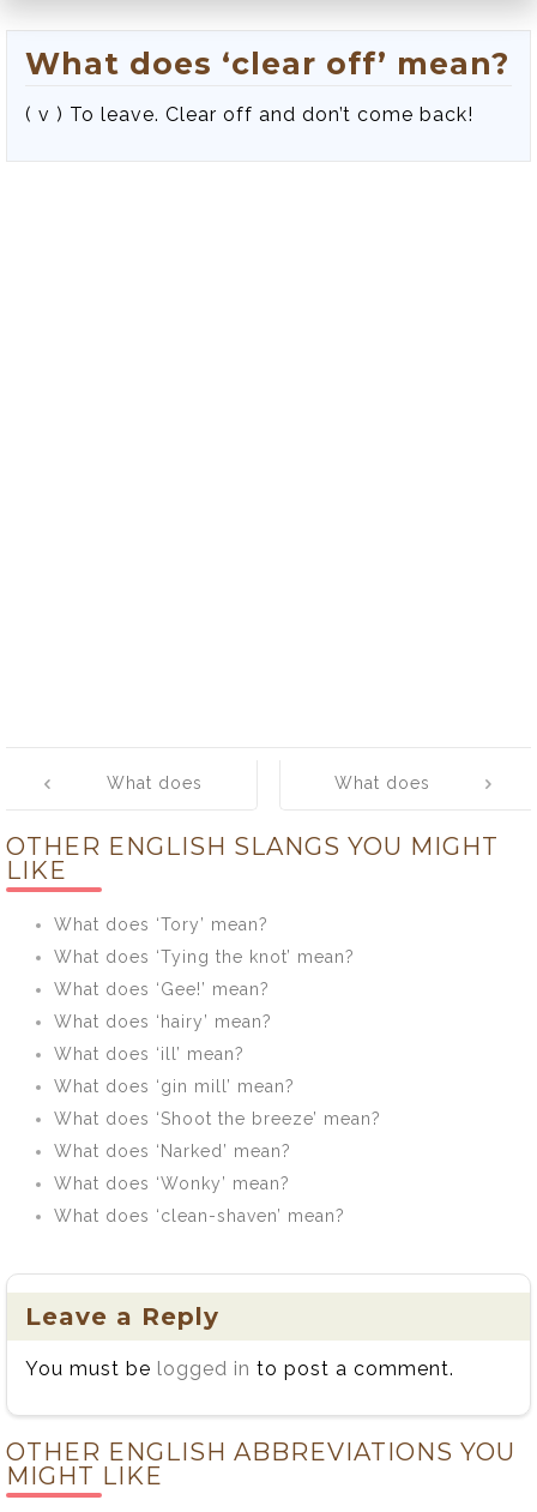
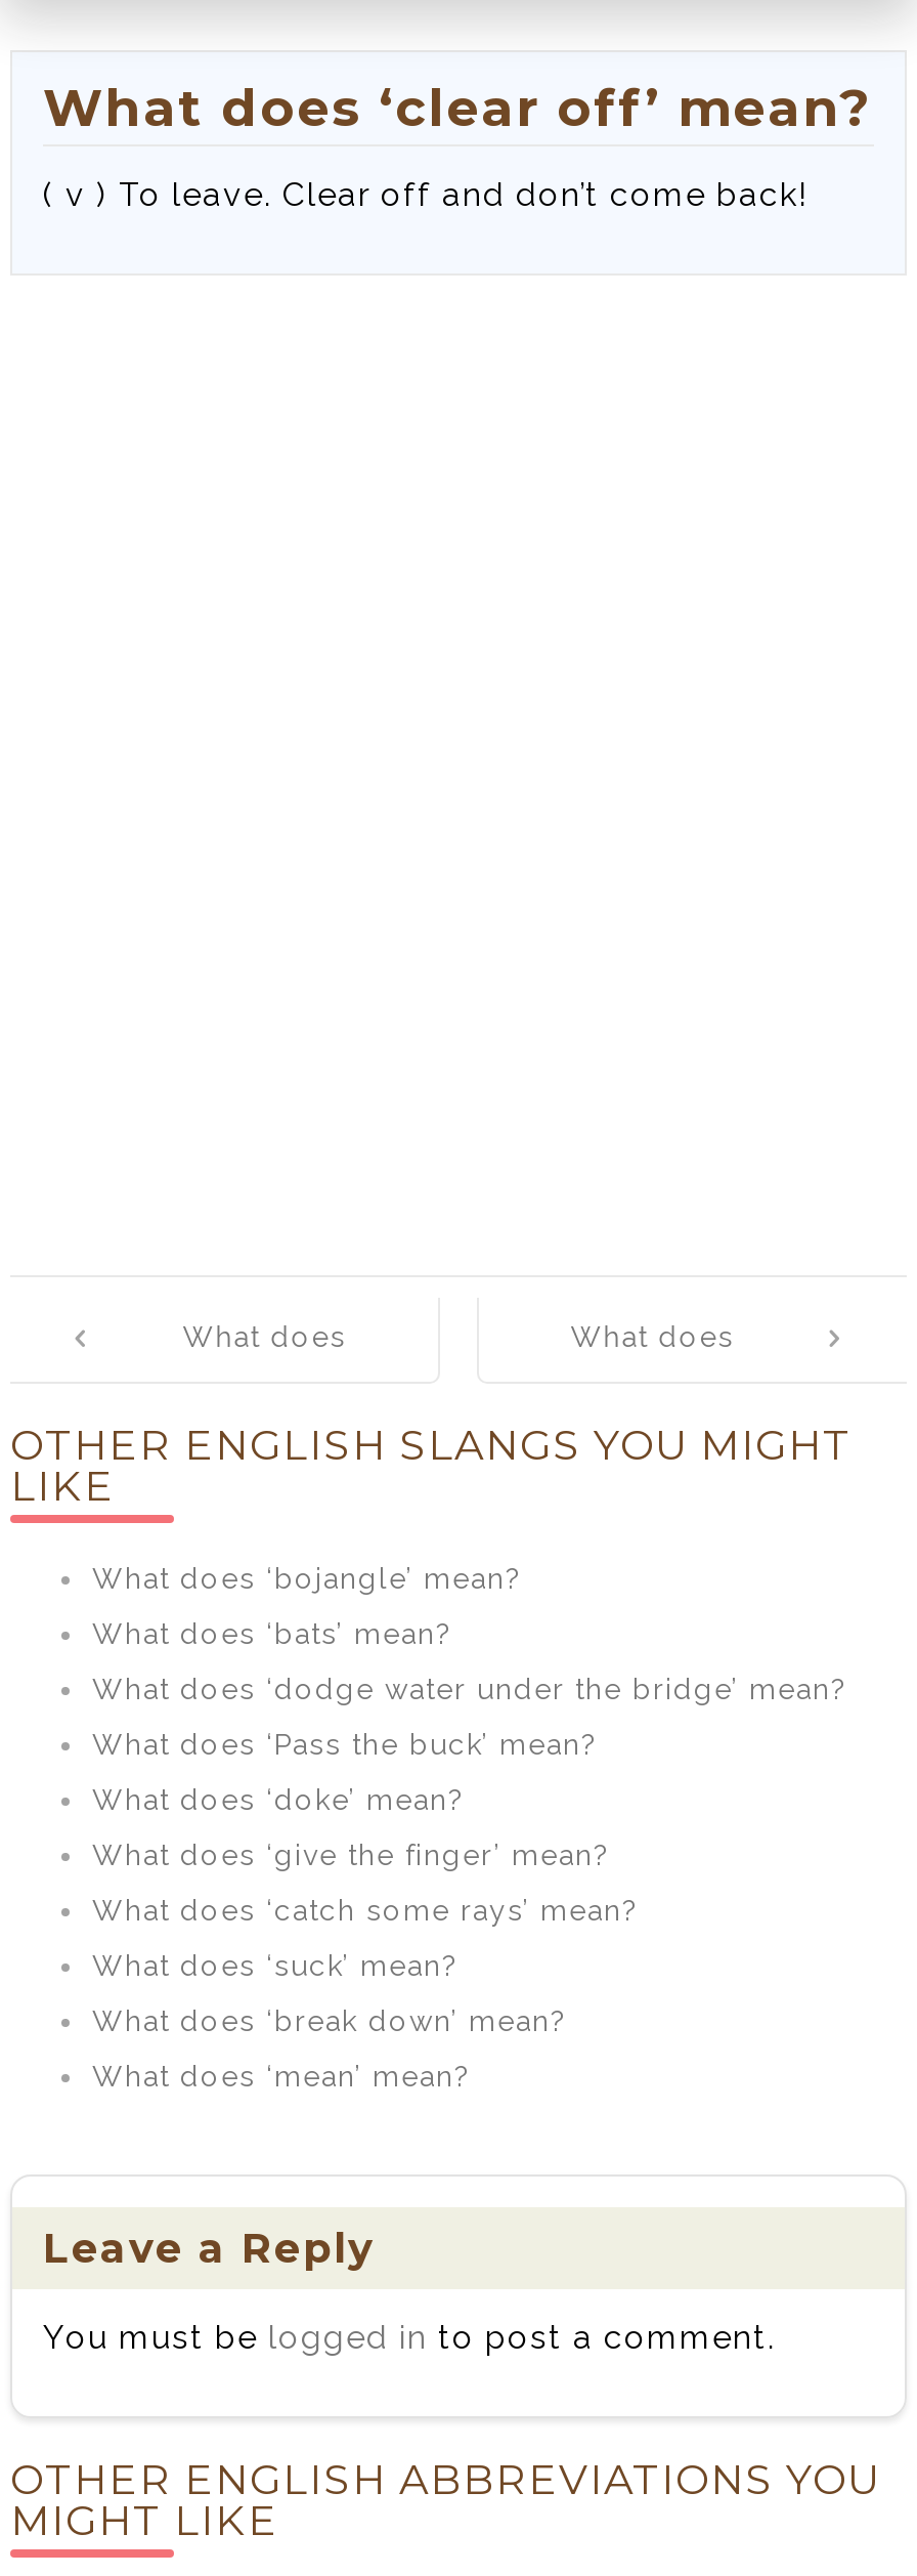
- What does ‘Tory’ mean?
+ What does ‘bojangle’ mean?

- What does ‘Tying the knot’ mean?
+ What does ‘bats’ mean?

- What does ‘Gee!’ mean?
+ What does ‘dodge water under the bridge’ mean?

- What does ‘hairy’ mean?
+ What does ‘Pass the buck’ mean?

- What does ‘ill’ mean?
+ What does ‘doke’ mean?

- What does ‘gin mill’ mean?
+ What does ‘give the finger’ mean?

- What does ‘Shoot the breeze’ mean?
+ What does ‘catch some rays’ mean?

- What does ‘Narked’ mean?
+ What does ‘suck’ mean?

- What does ‘Wonky’ mean?
+ What does ‘break down’ mean?

- What does ‘clean-shaven’ mean?
+ What does ‘mean’ mean?
